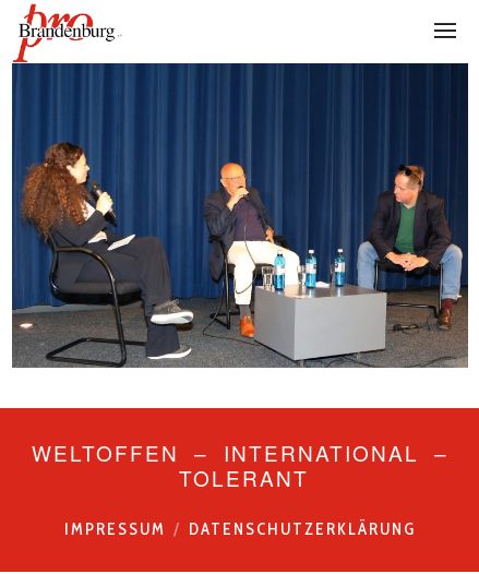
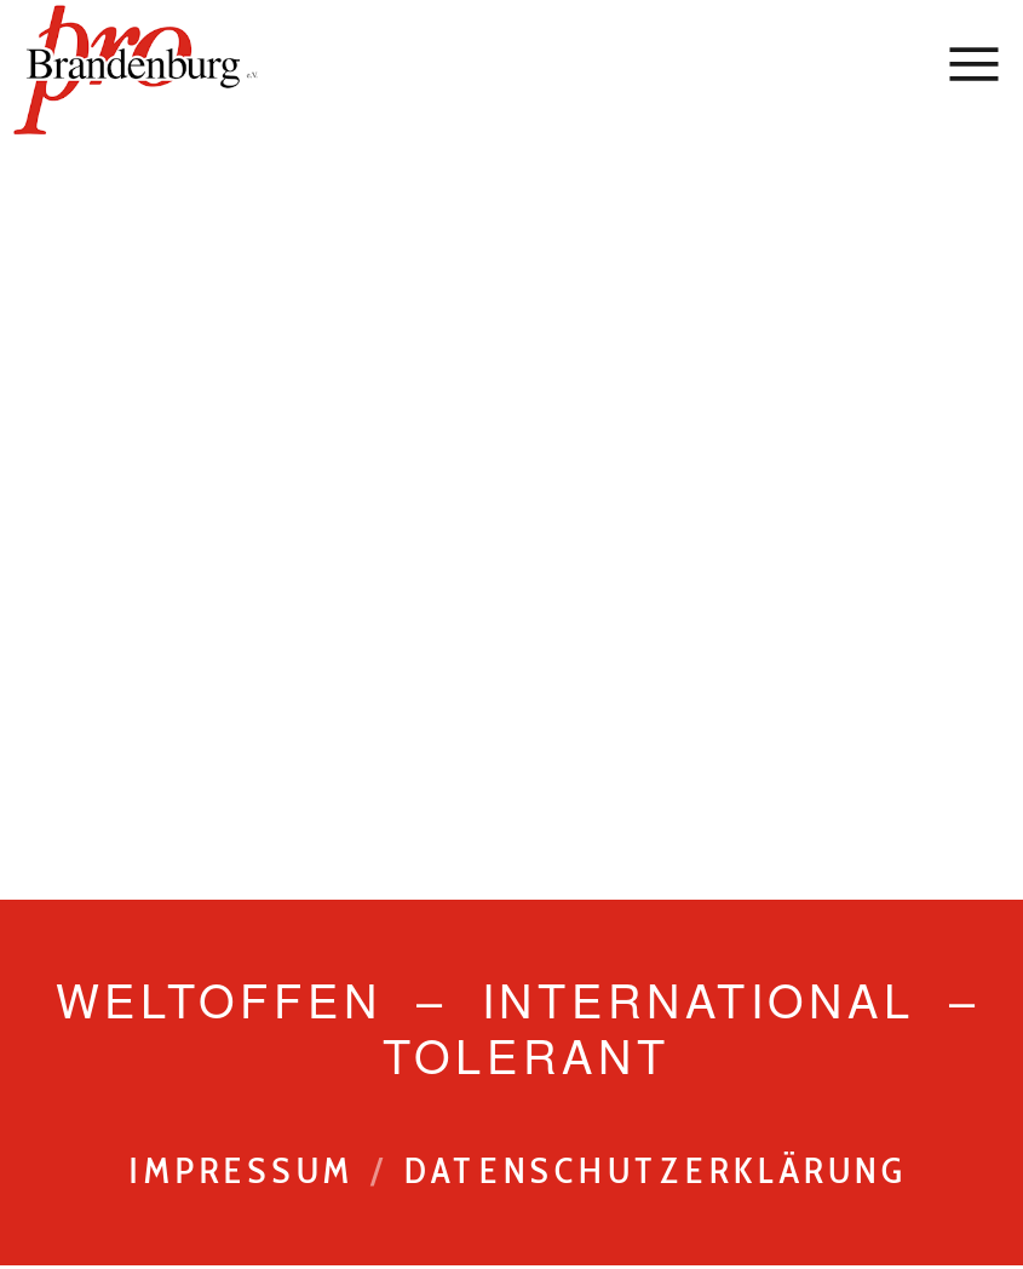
- [image]
